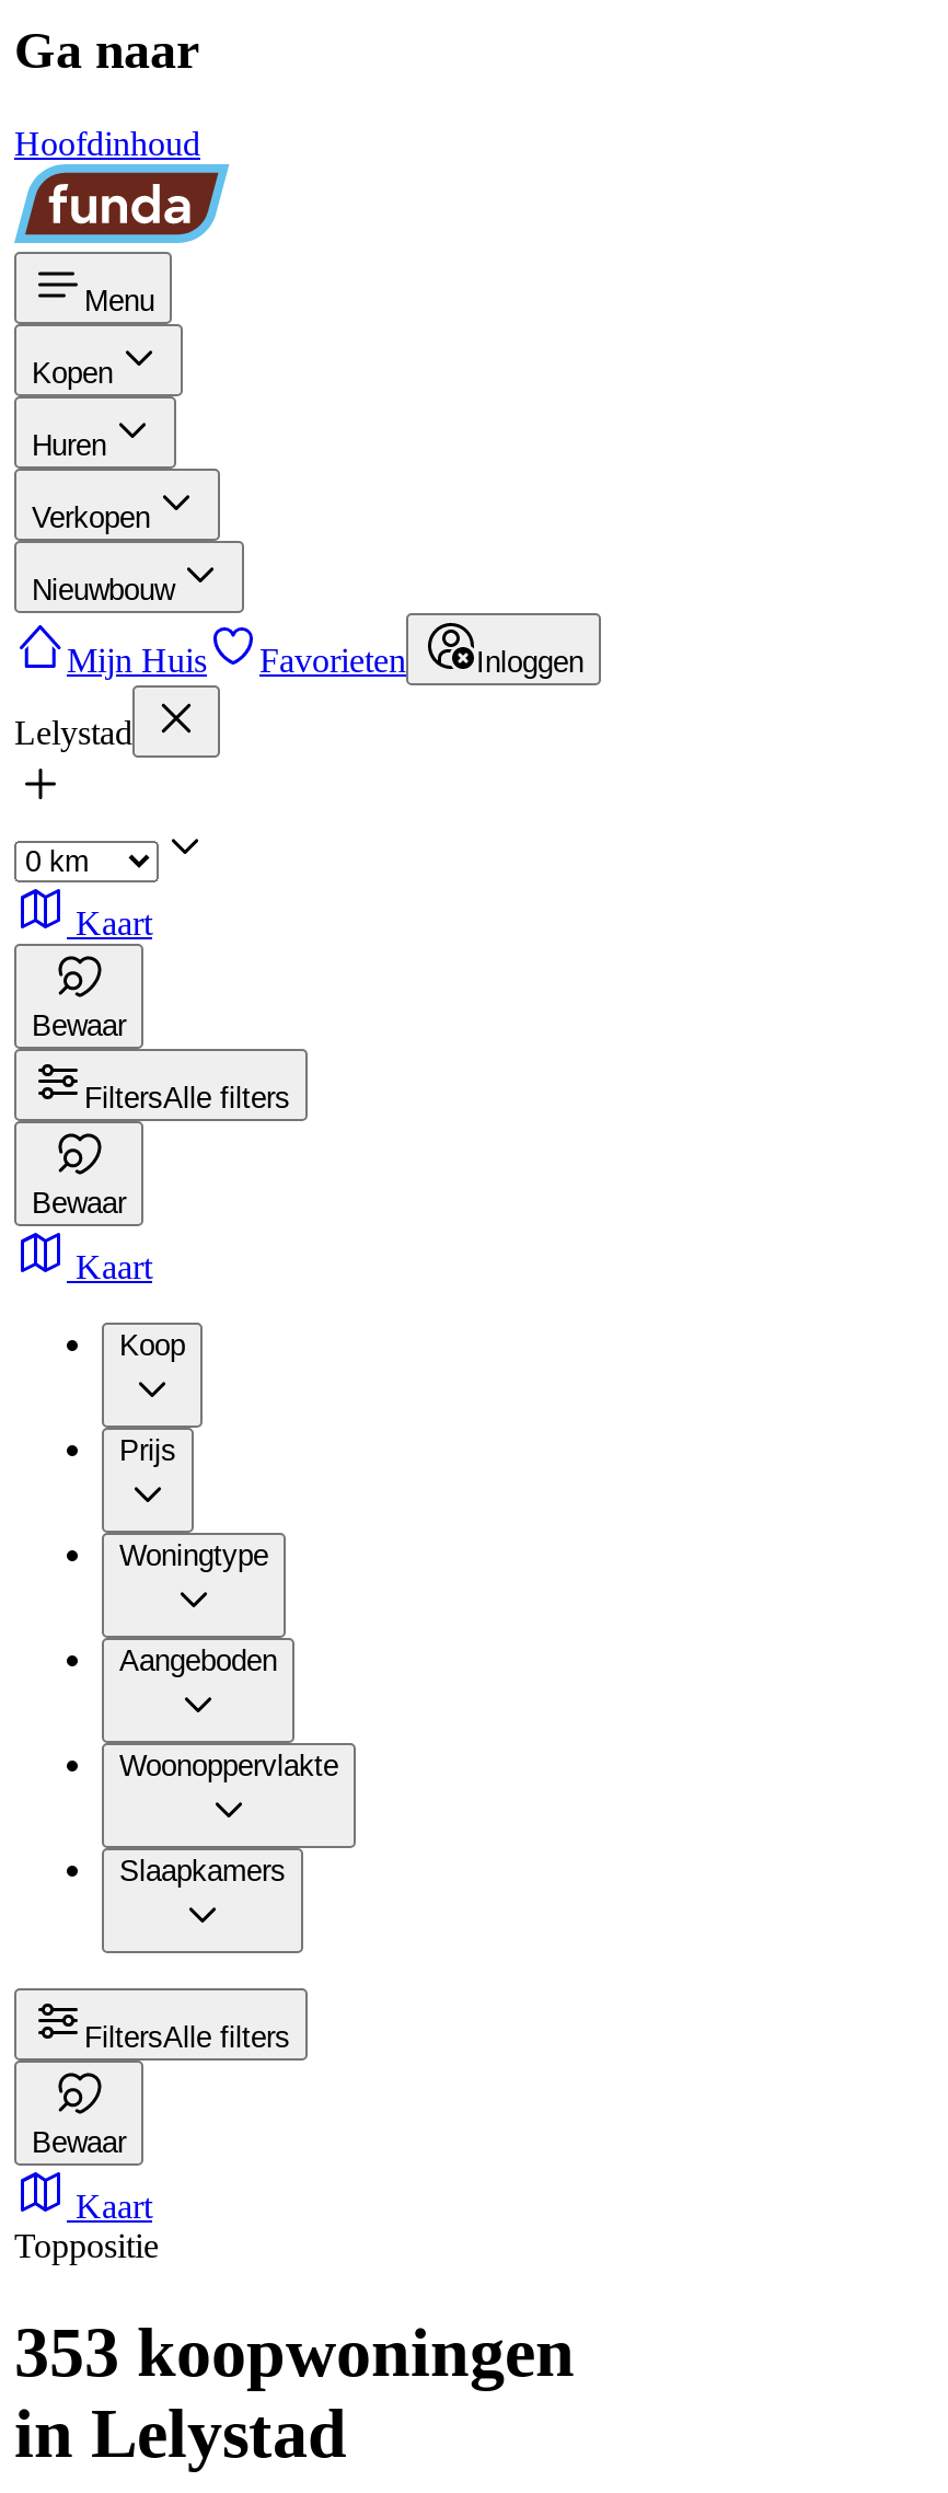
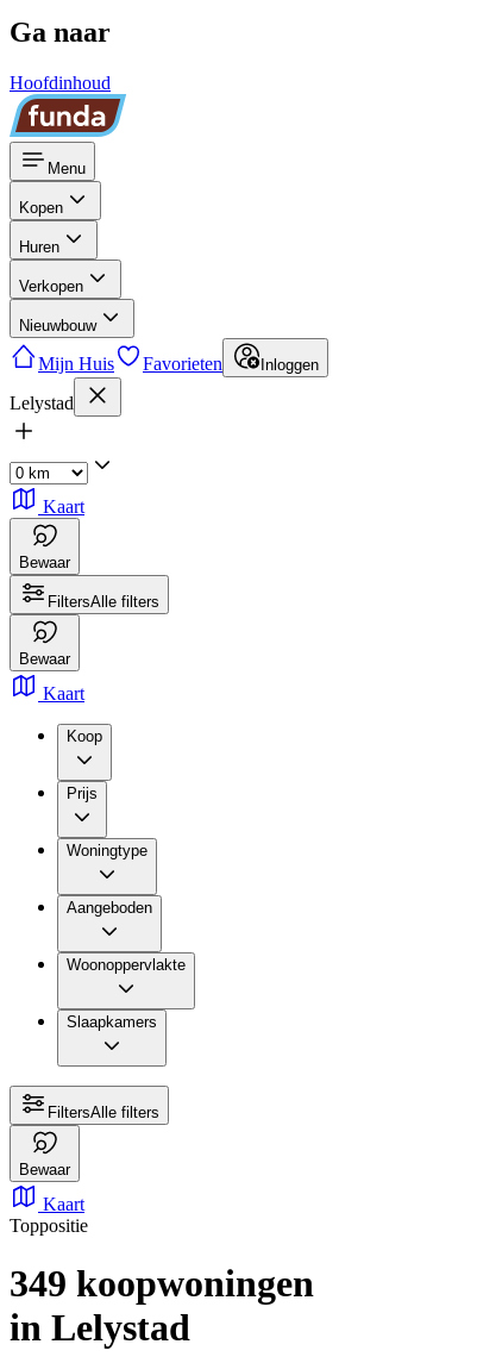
- 353 koopwoningen
+ 349 koopwoningen
